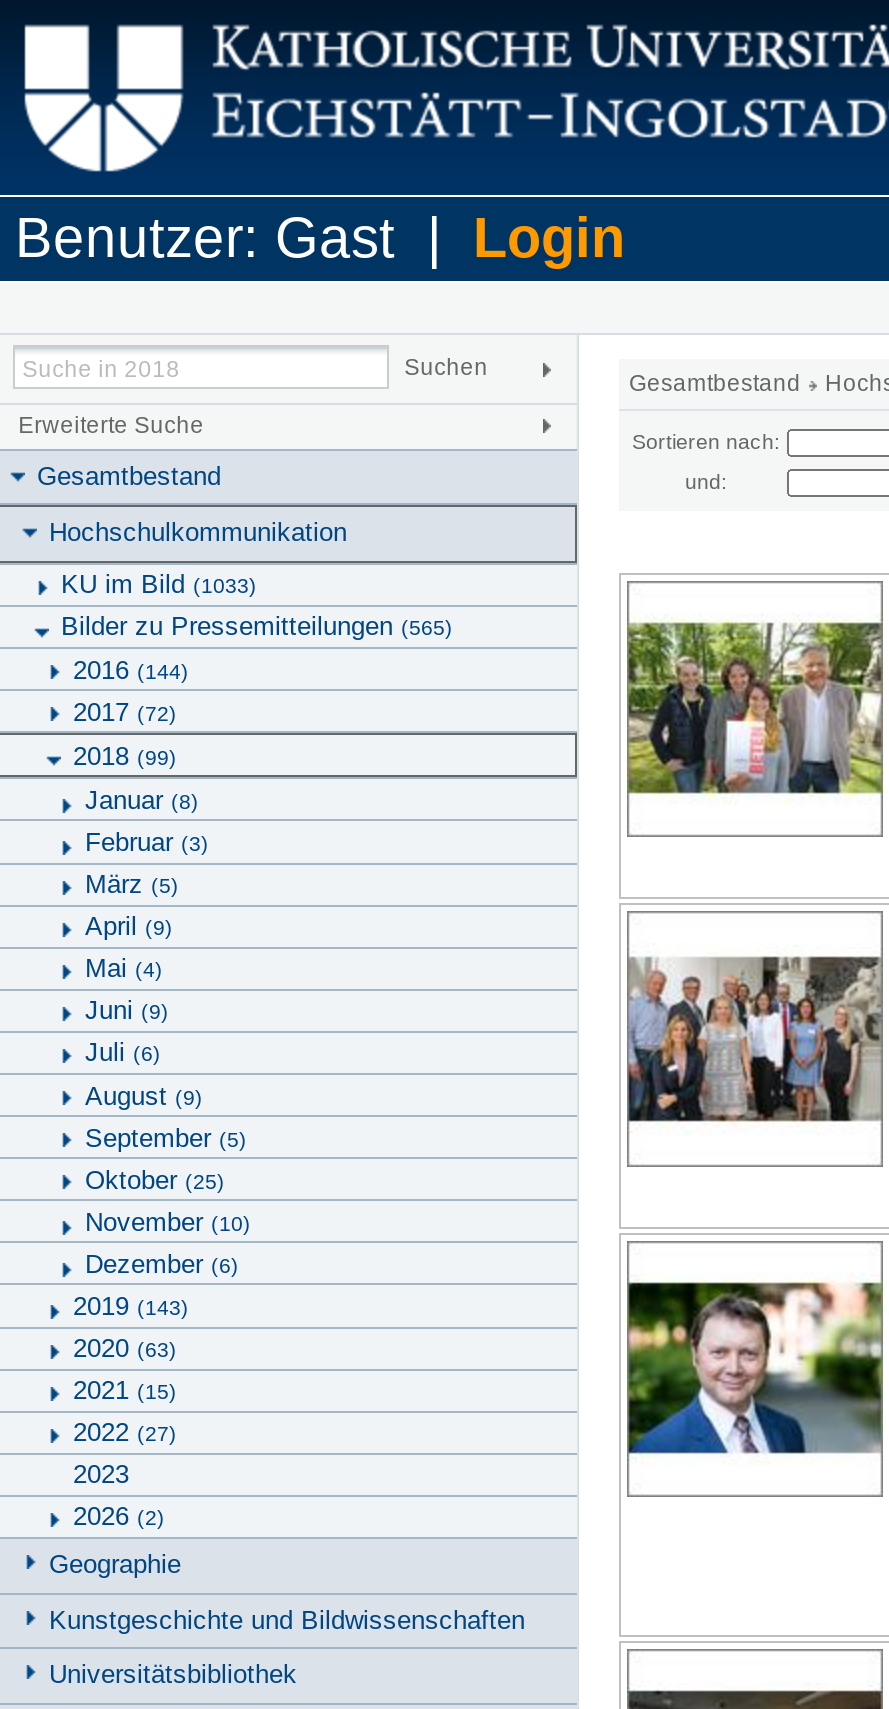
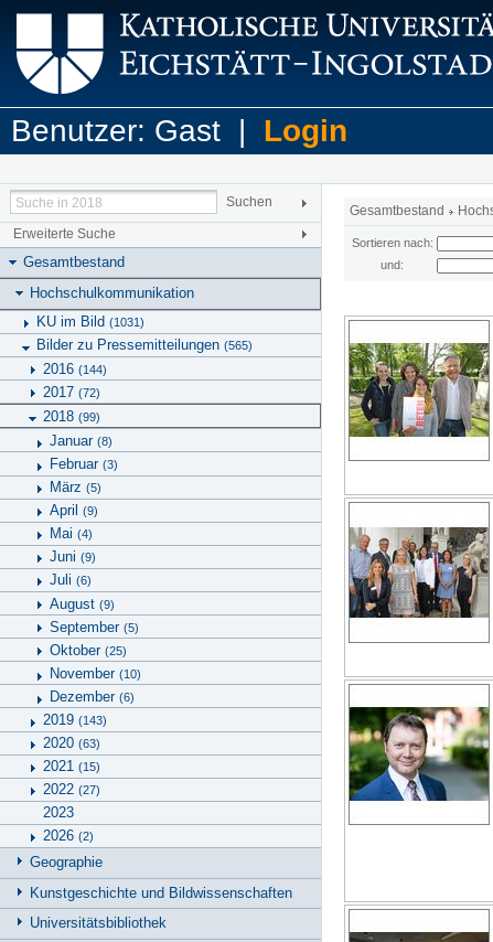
- KU im Bild (1033)
+ KU im Bild (1031)
